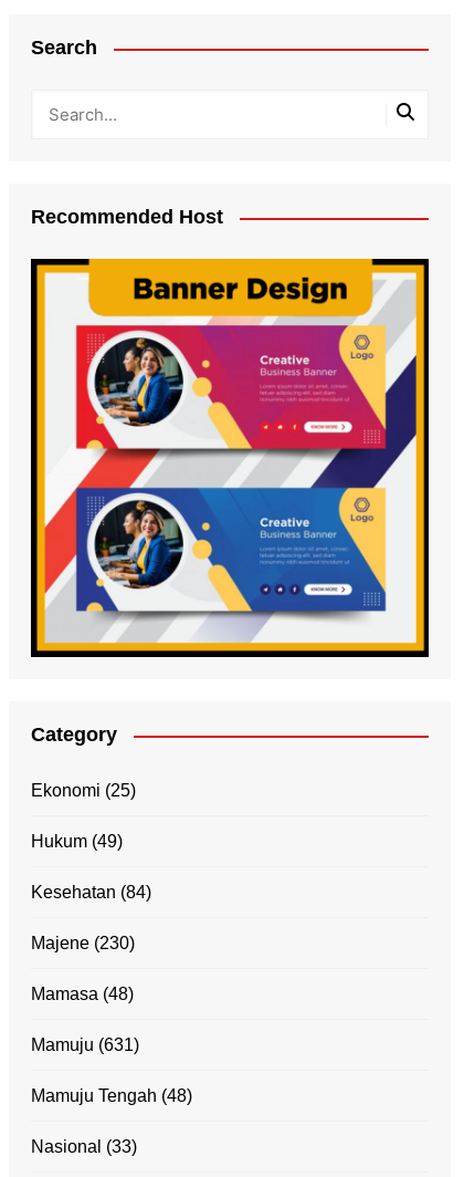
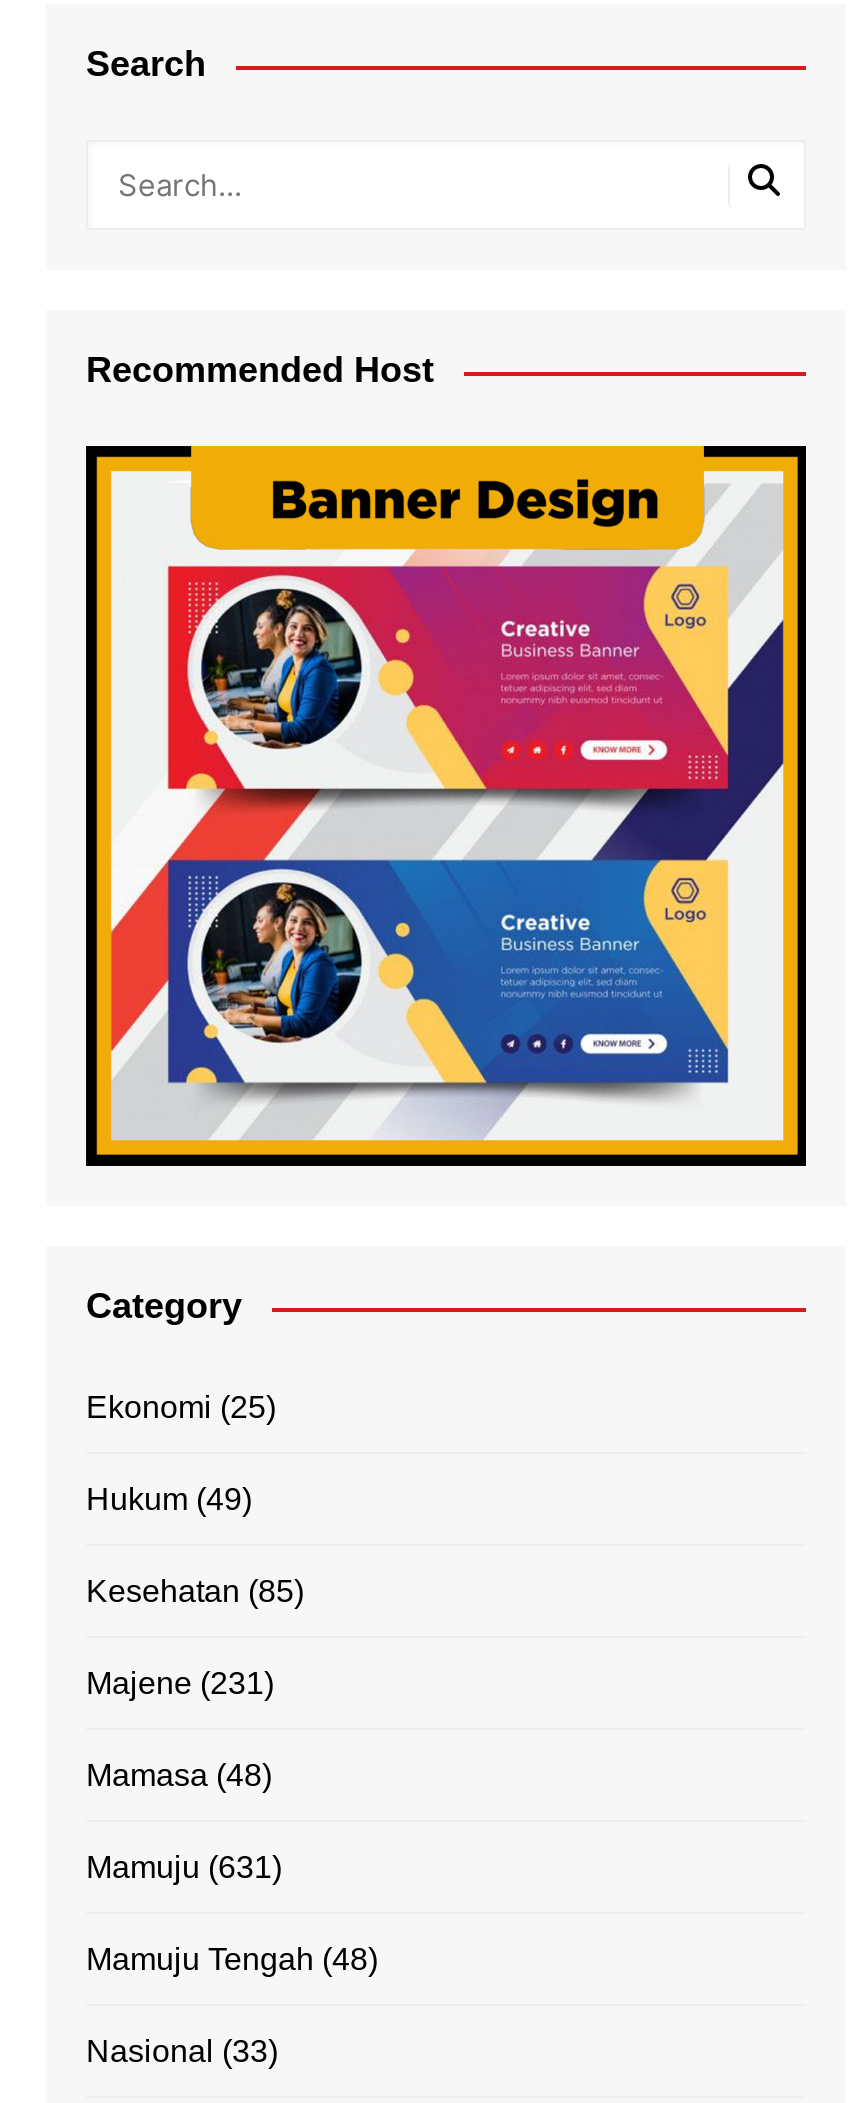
- Kesehatan (84)
+ Kesehatan (85)

- Majene (230)
+ Majene (231)
